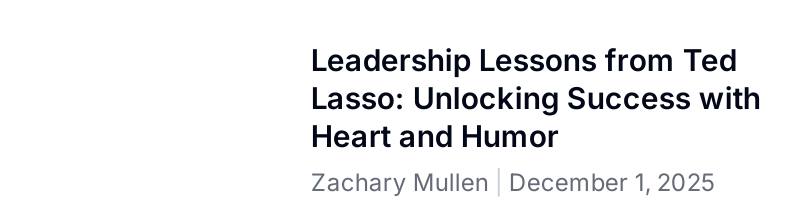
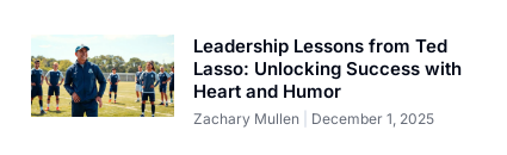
+ [image]
